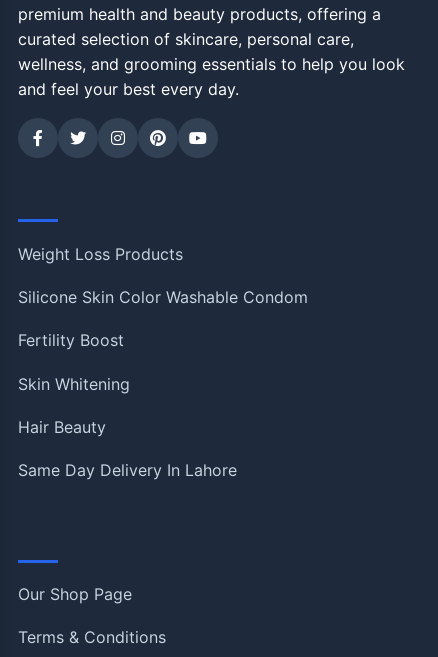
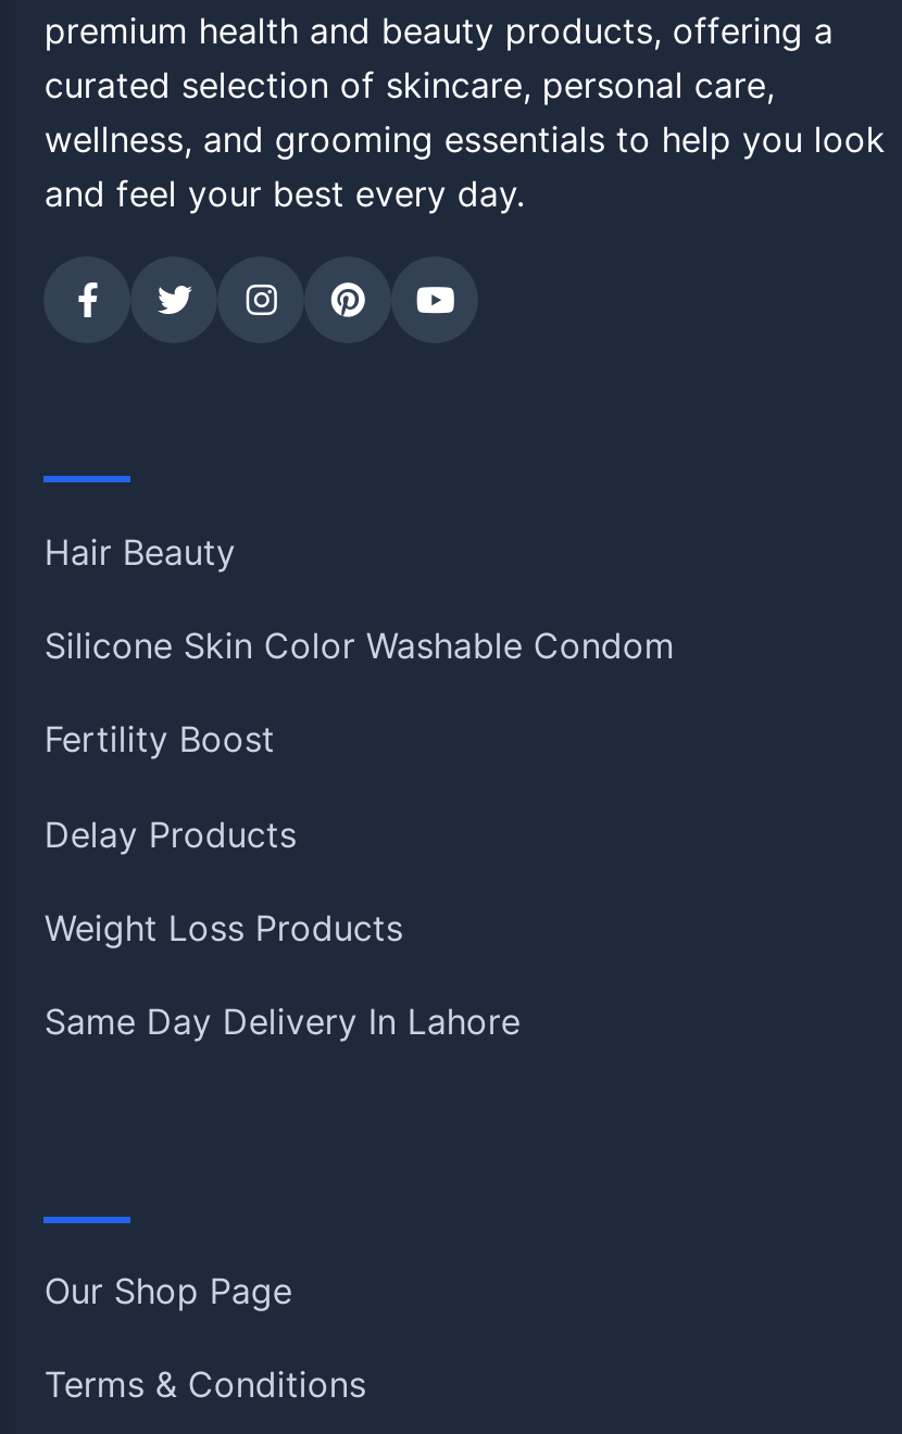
moved down: Weight Loss Products

- Skin Whitening
+ Delay Products

moved up: Hair Beauty
